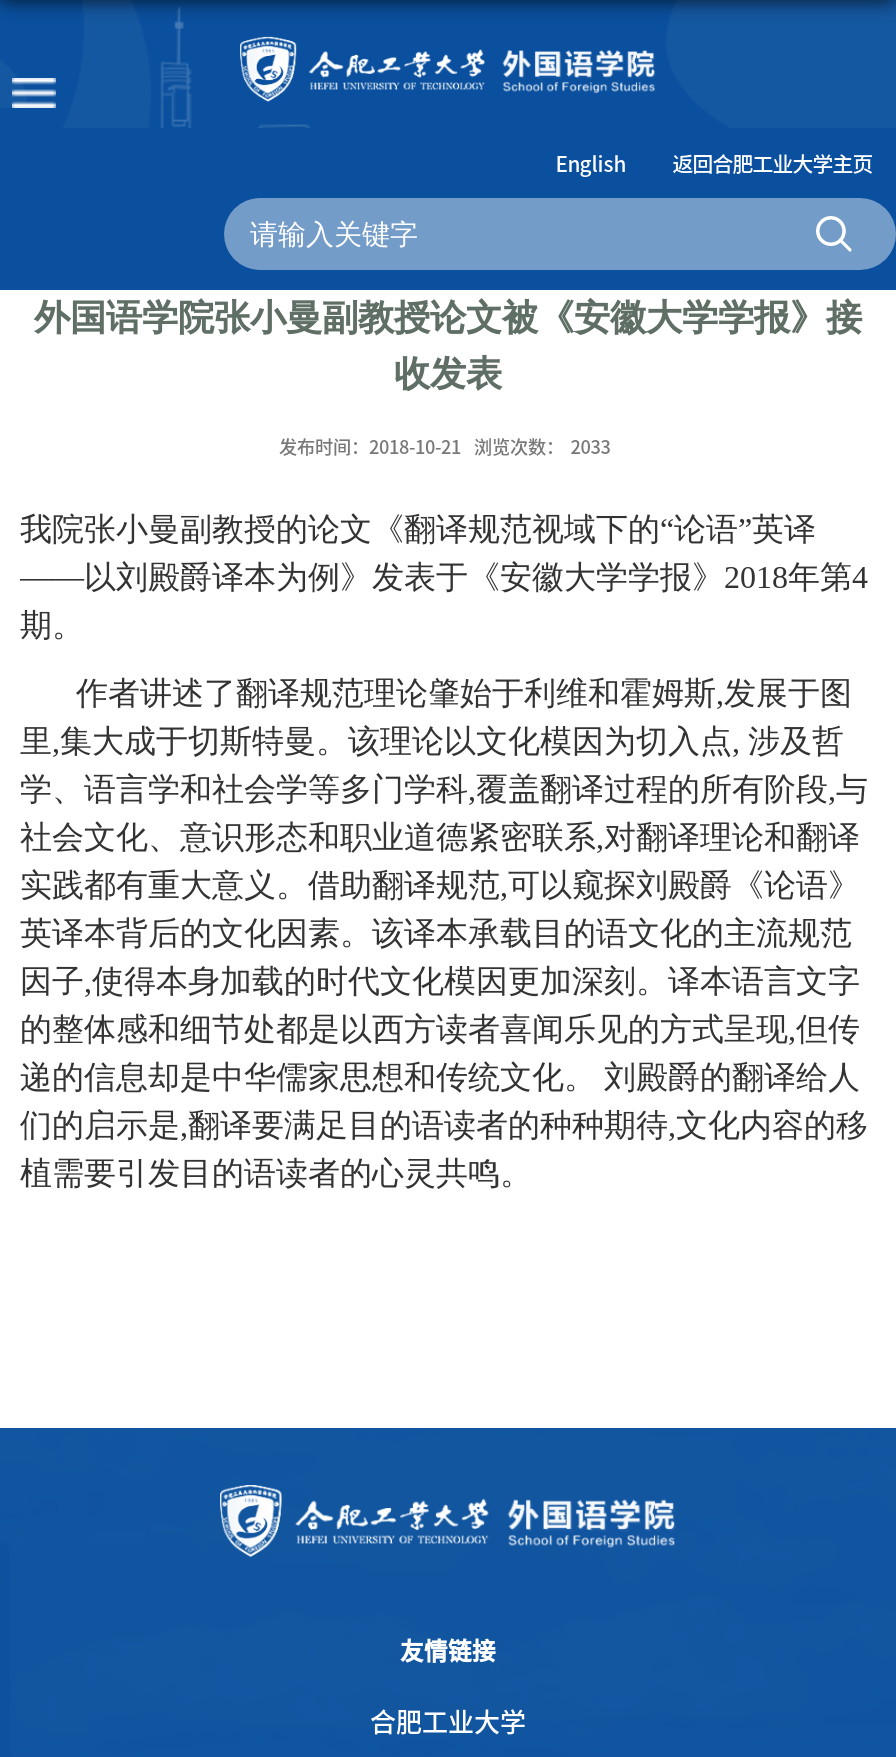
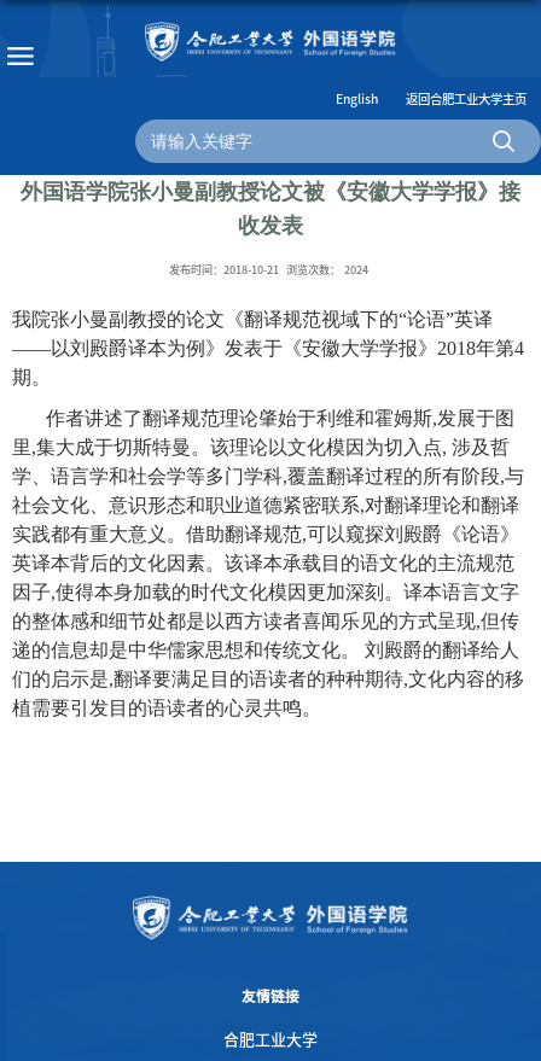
- 发布时间：2018-10-21 浏览次数： 2033
+ 发布时间：2018-10-21 浏览次数： 2024
